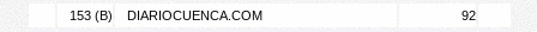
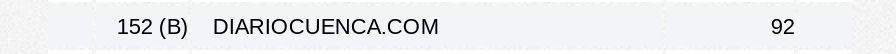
- 153 (B) DIARIOCUENCA.COM
+ 152 (B) DIARIOCUENCA.COM
